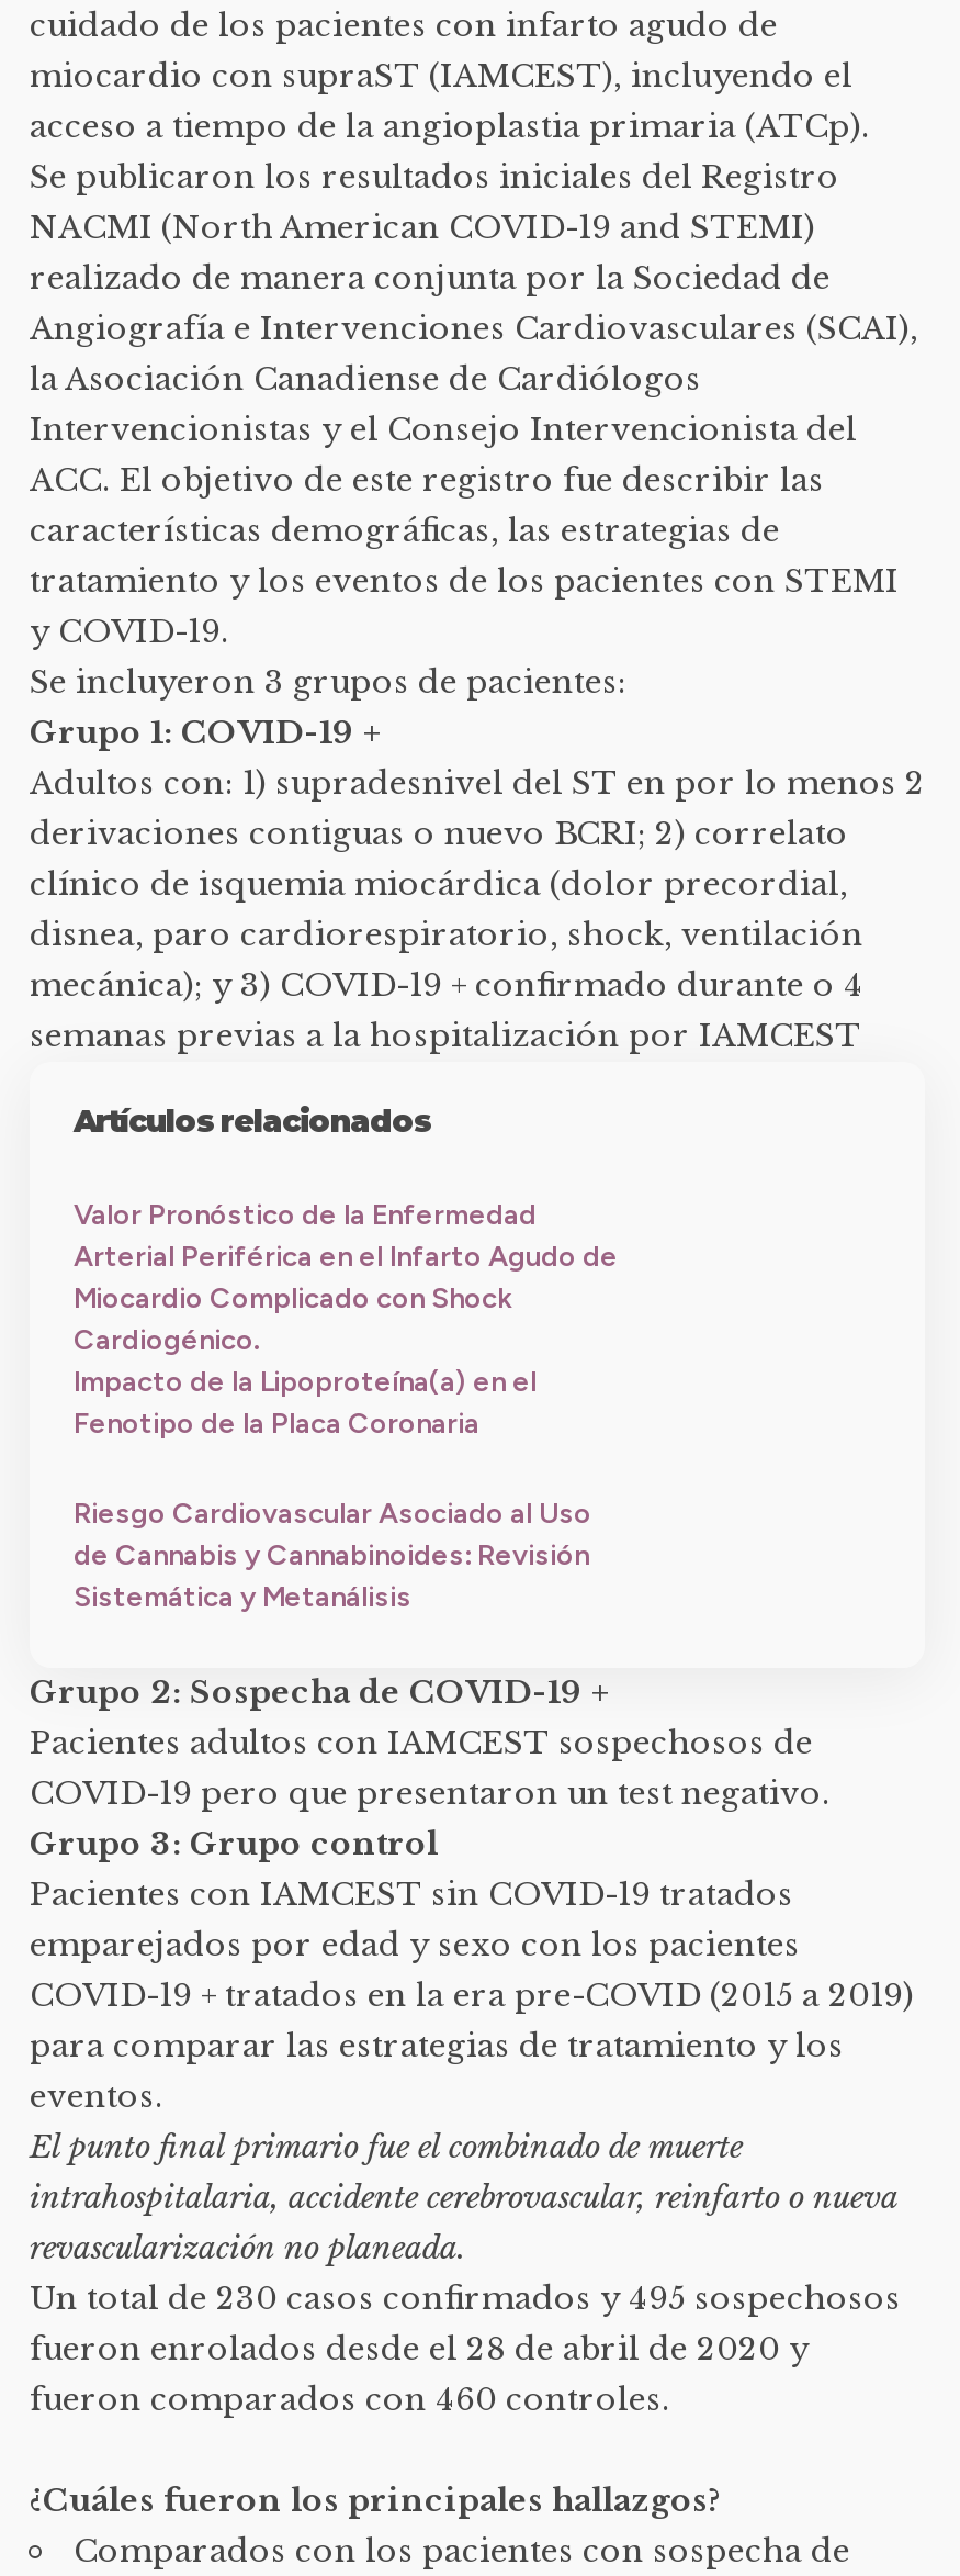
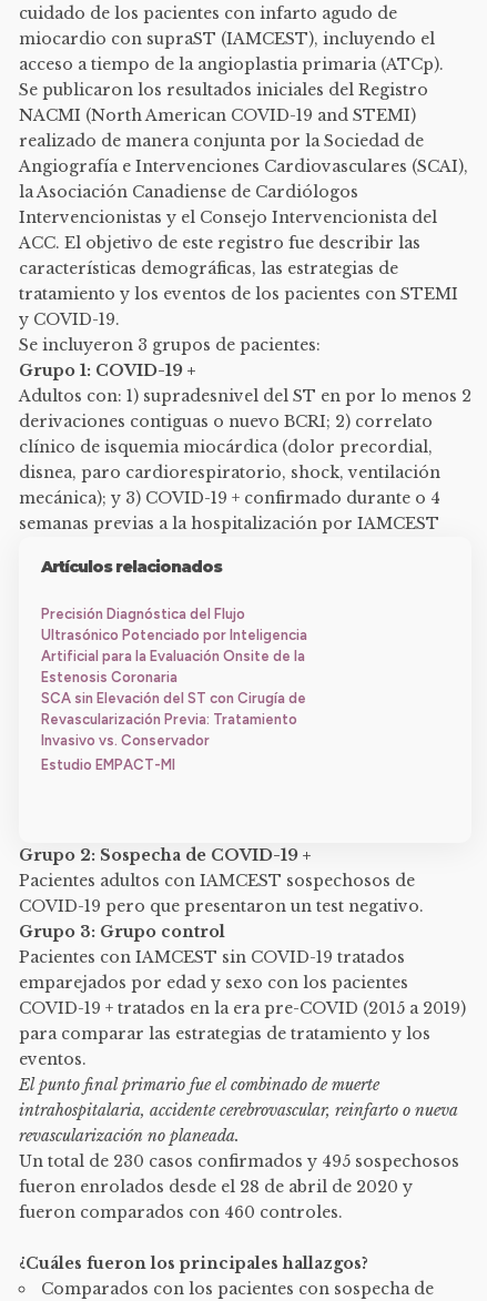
- Valor Pronóstico de la Enfermedad
- Arterial Periférica en el Infarto Agudo de
- Miocardio Complicado con Shock
- Cardiogénico.
- Impacto de la Lipoproteína(a) en el
- Fenotipo de la Placa Coronaria
+ Precisión Diagnóstica del Flujo
+ Ultrasónico Potenciado por Inteligencia
+ Artificial para la Evaluación Onsite de la
+ Estenosis Coronaria
+ SCA sin Elevación del ST con Cirugía de
+ Revascularización Previa: Tratamiento
+ Invasivo vs. Conservador

- Riesgo Cardiovascular Asociado al Uso
- de Cannabis y Cannabinoides: Revisión
- Sistemática y Metanálisis
+ Estudio EMPACT-MI
